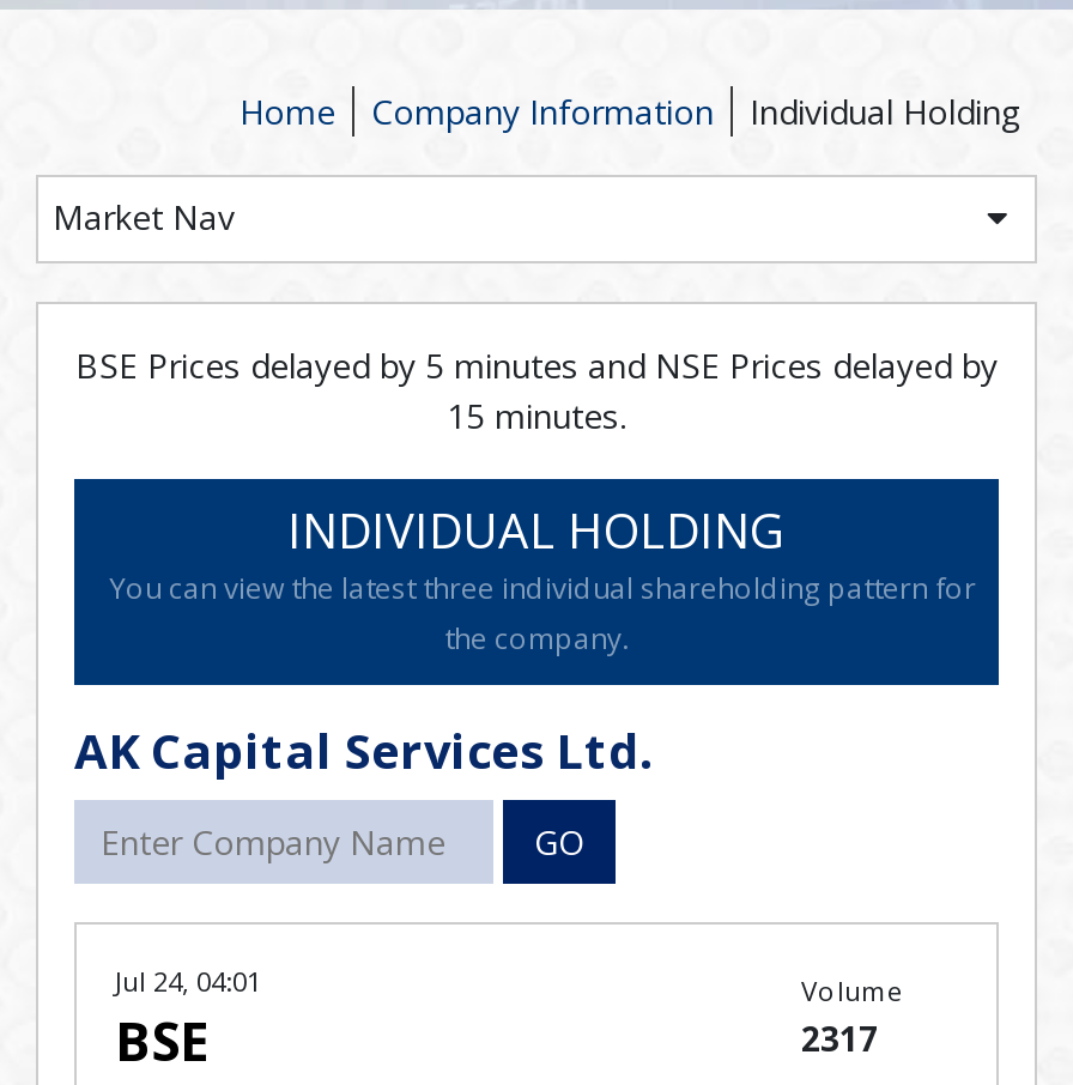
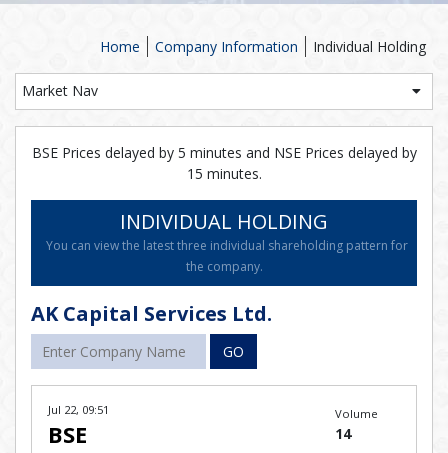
- Jul 24, 04:01
+ Jul 22, 09:51

- 2317
+ 14
